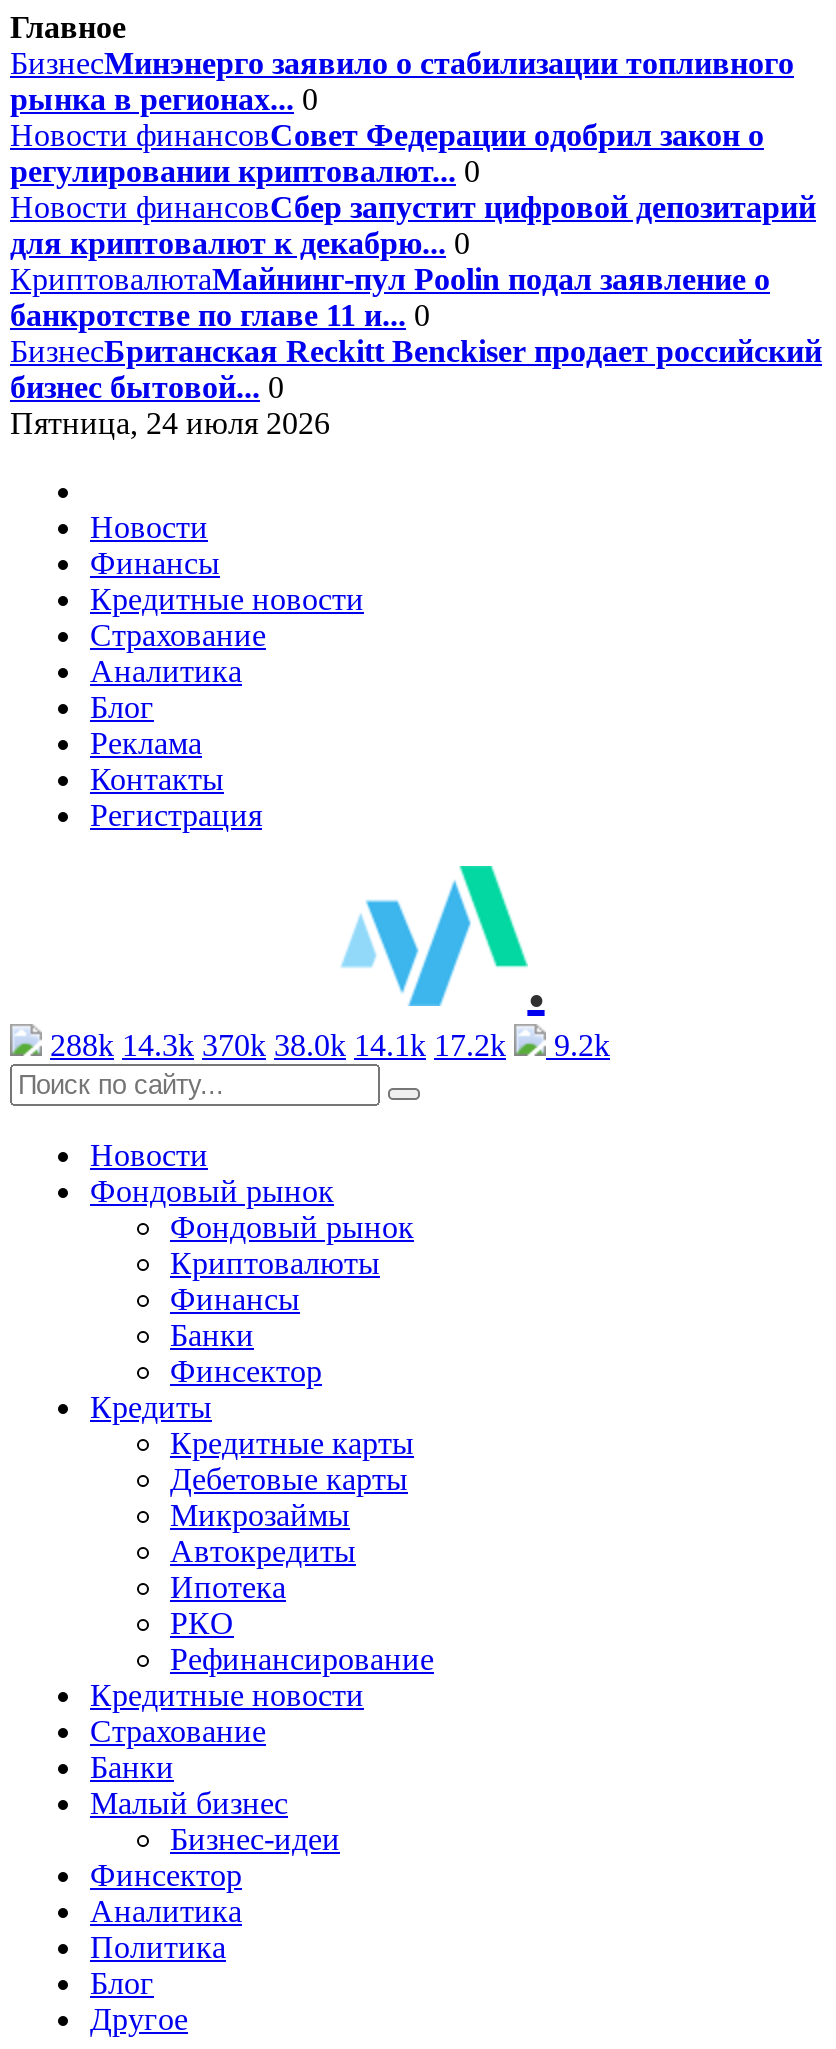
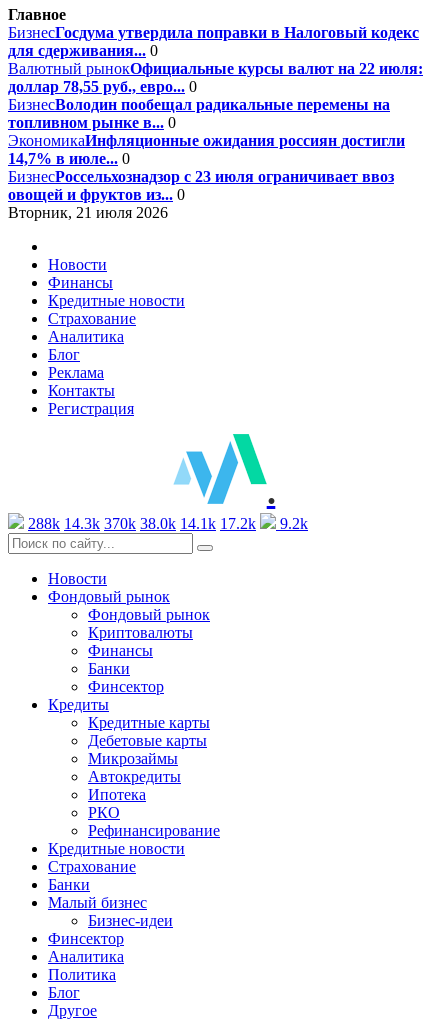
- БизнесМинэнерго заявило о стабилизации топливного
- рынка в регионах... 0
- Новости финансовСовет Федерации одобрил закон о
- регулировании криптовалют... 0
- Новости финансовСбер запустит цифровой депозитарий
- для криптовалют к декабрю... 0
- КриптовалютаМайнинг-пул Poolin подал заявление о
- банкротстве по главе 11 и... 0
- БизнесБританская Reckitt Benckiser продает российский
- бизнес бытовой... 0
- Пятница, 24 июля 2026
+ БизнесГосдума утвердила поправки в Налоговый кодекс
+ для сдерживания... 0
+ Валютный рынокОфициальные курсы валют на 22 июля:
+ доллар 78,55 руб., евро... 0
+ БизнесВолодин пообещал радикальные перемены на
+ топливном рынке в... 0
+ ЭкономикаИнфляционные ожидания россиян достигли
+ 14,7% в июле... 0
+ БизнесРоссельхознадзор с 23 июля ограничивает ввоз
+ овощей и фруктов из... 0
+ Вторник, 21 июля 2026
